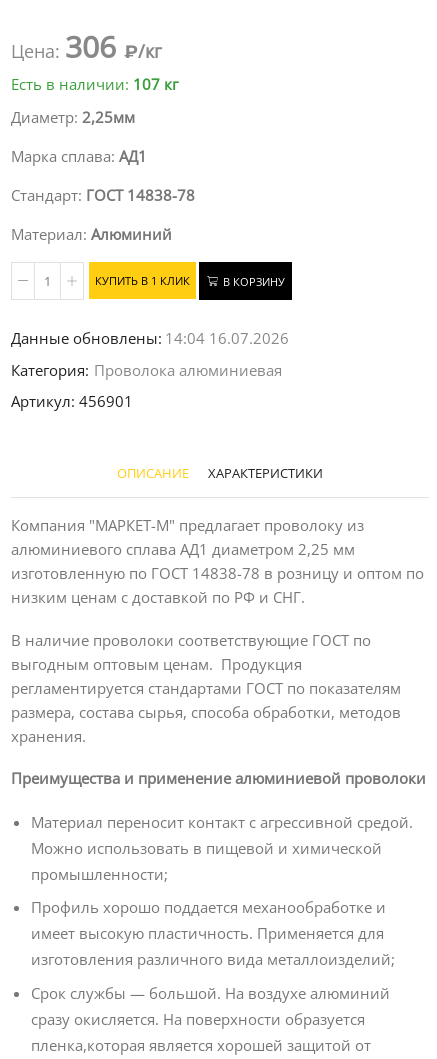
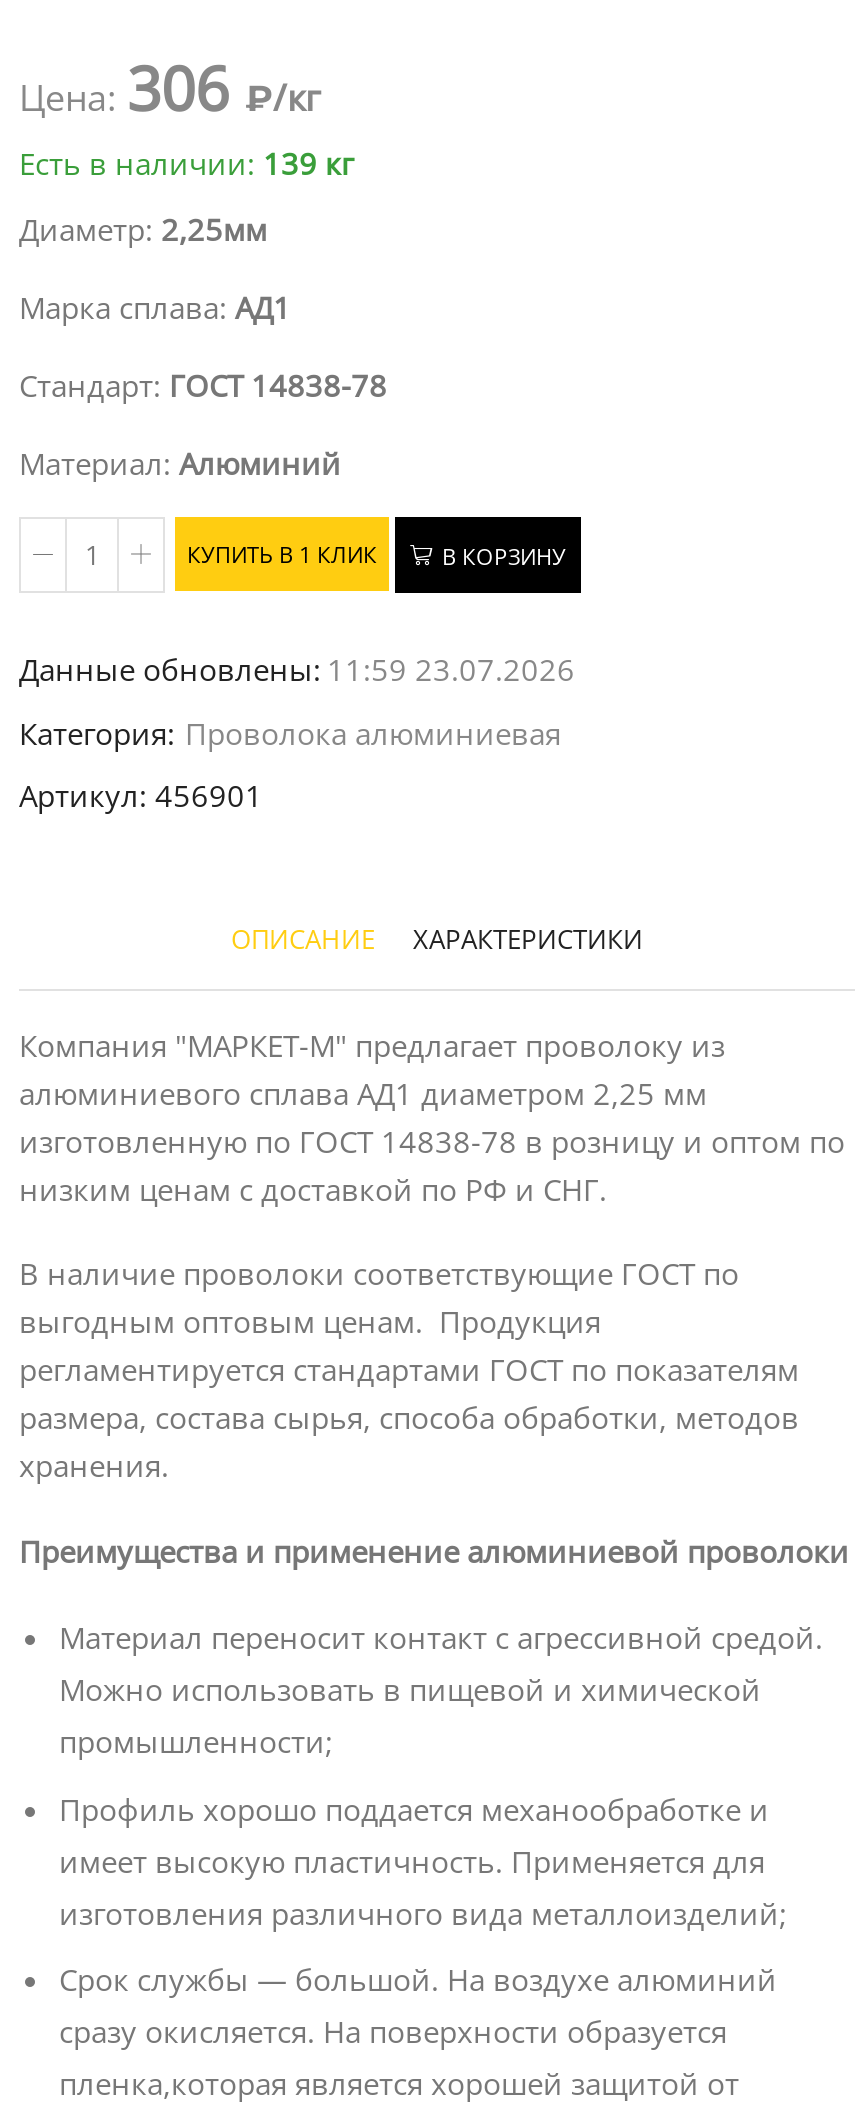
- Есть в наличии: 107 кг
+ Есть в наличии: 139 кг

- Данные обновлены: 14:04 16.07.2026
+ Данные обновлены: 11:59 23.07.2026
